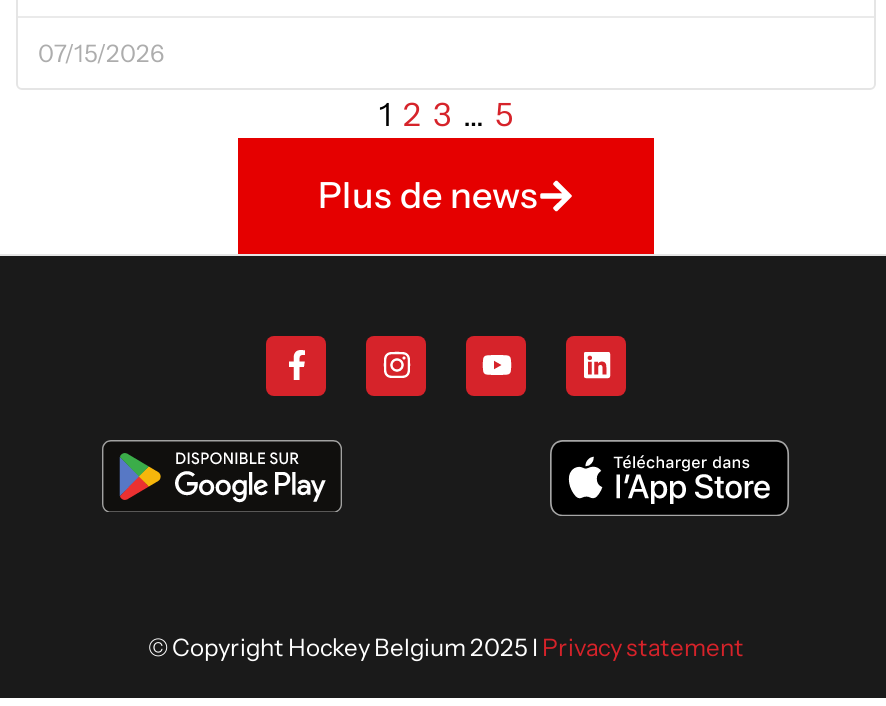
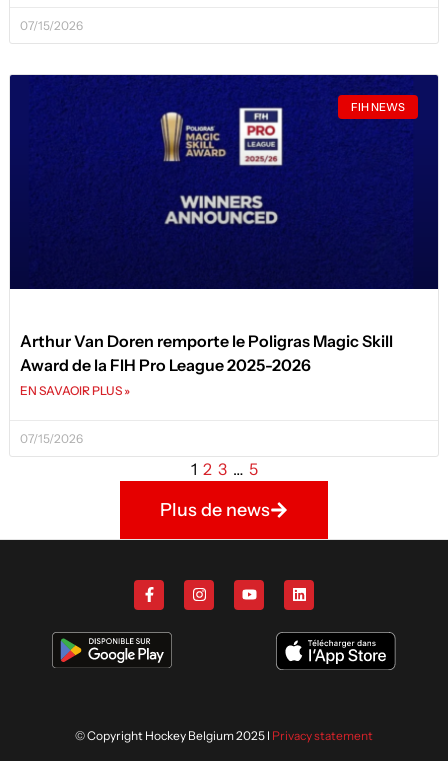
+ [image]
+ FIH NEWS

+ Arthur Van Doren remporte le Poligras Magic Skill
+ Award de la FIH Pro League 2025-2026
+ EN SAVAOIR PLUS »
+ 07/15/2026
